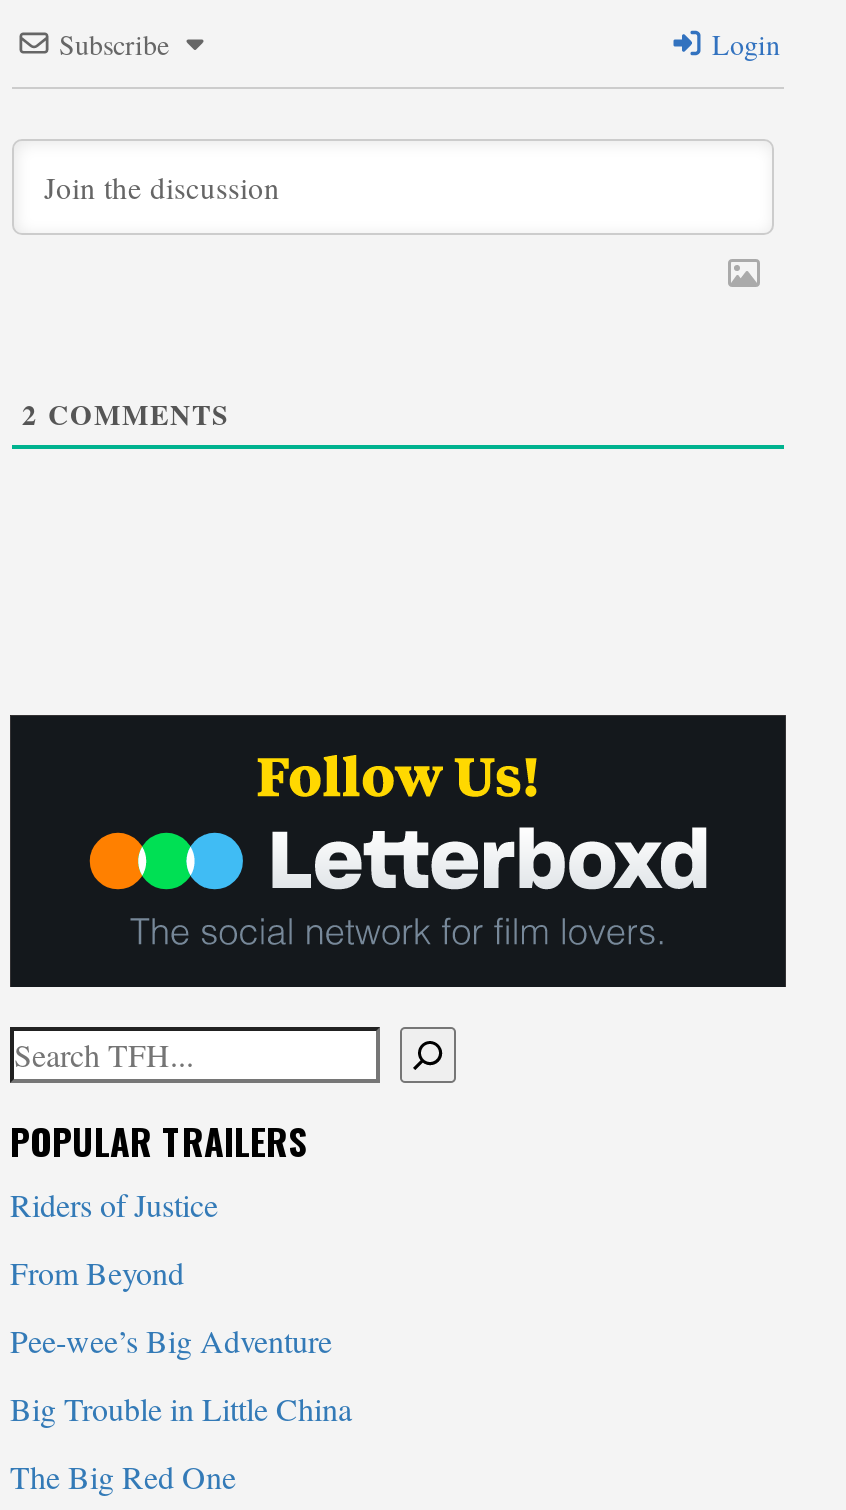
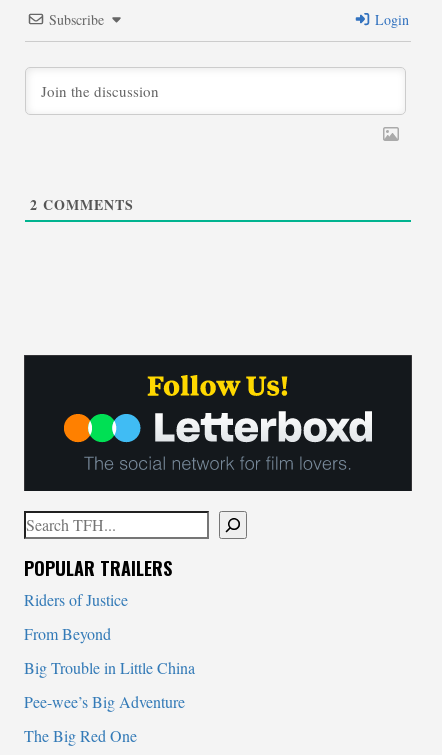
moved down: Pee-wee’s Big Adventure

moved up: Big Trouble in Little China
